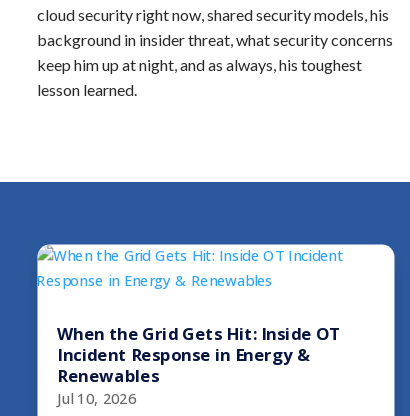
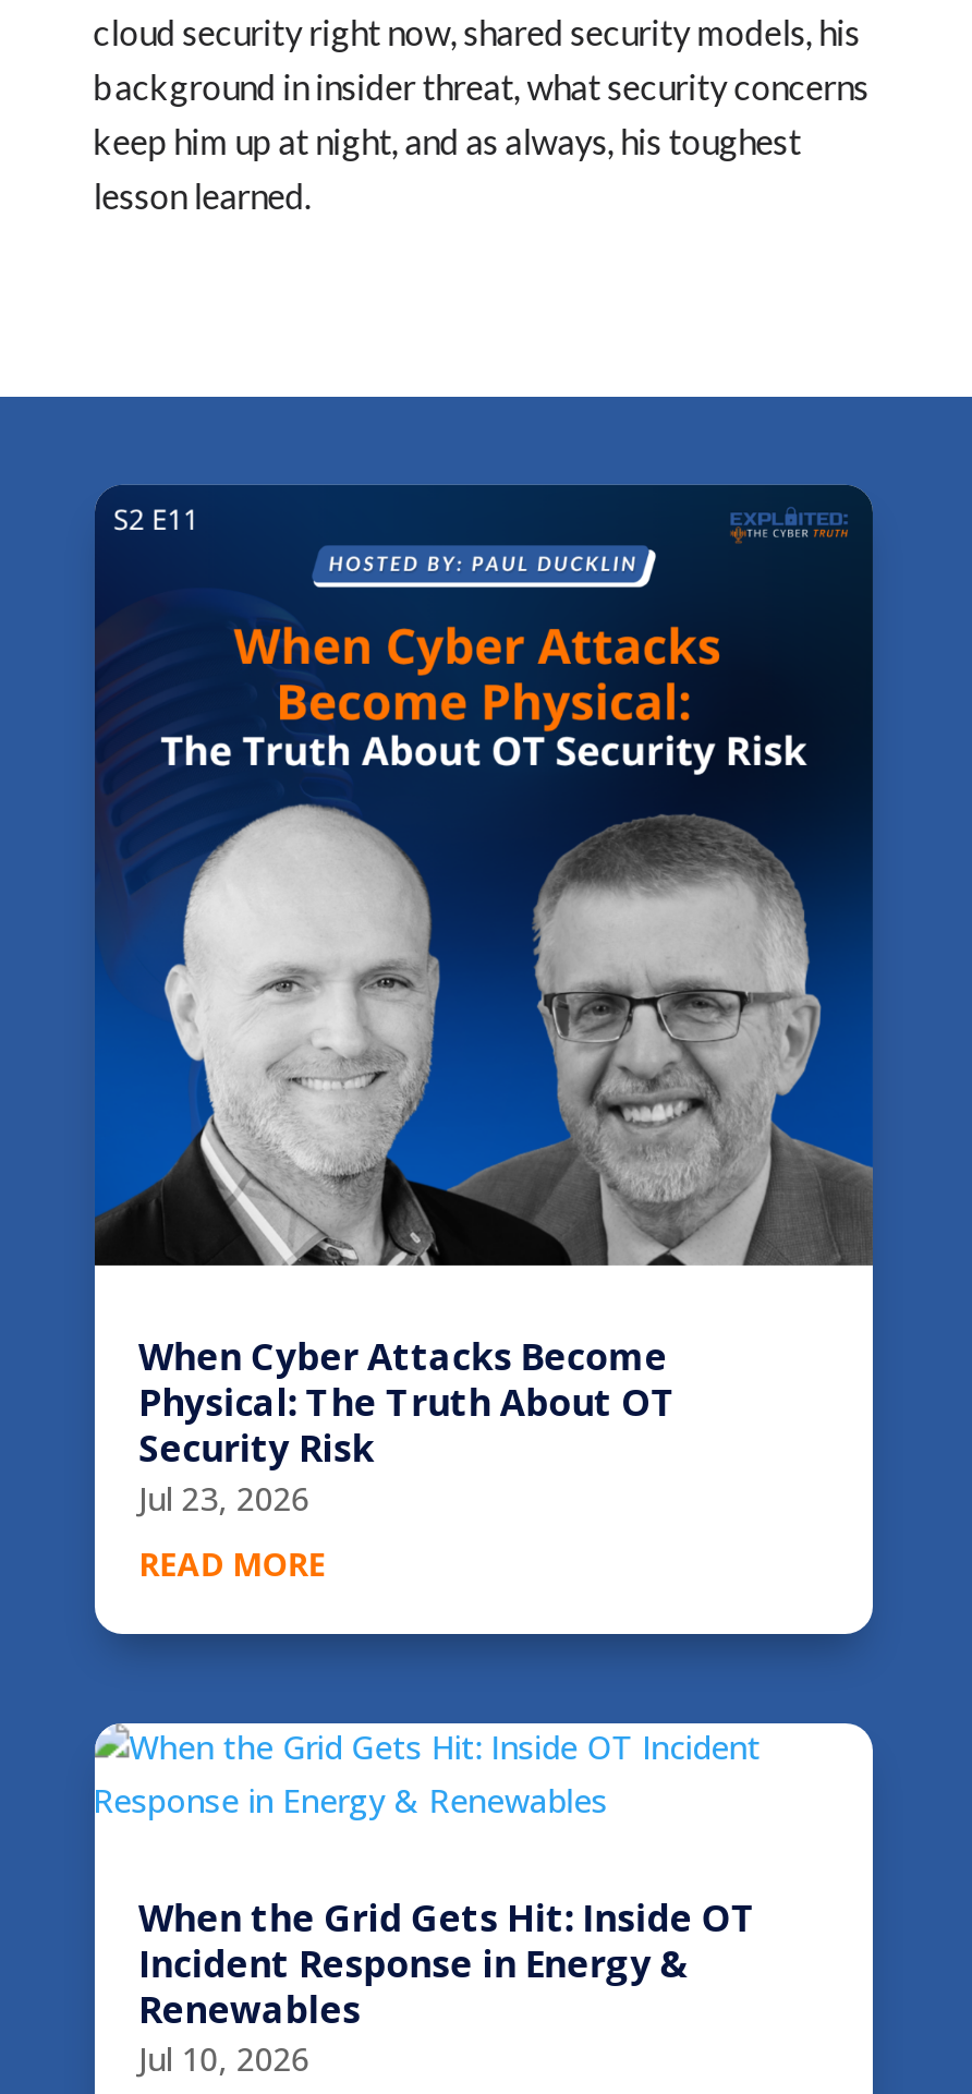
+ [image]
+ When Cyber Attacks Become
+ Physical: The Truth About OT
+ Security Risk
+ Jul 23, 2026
+ READ MORE
